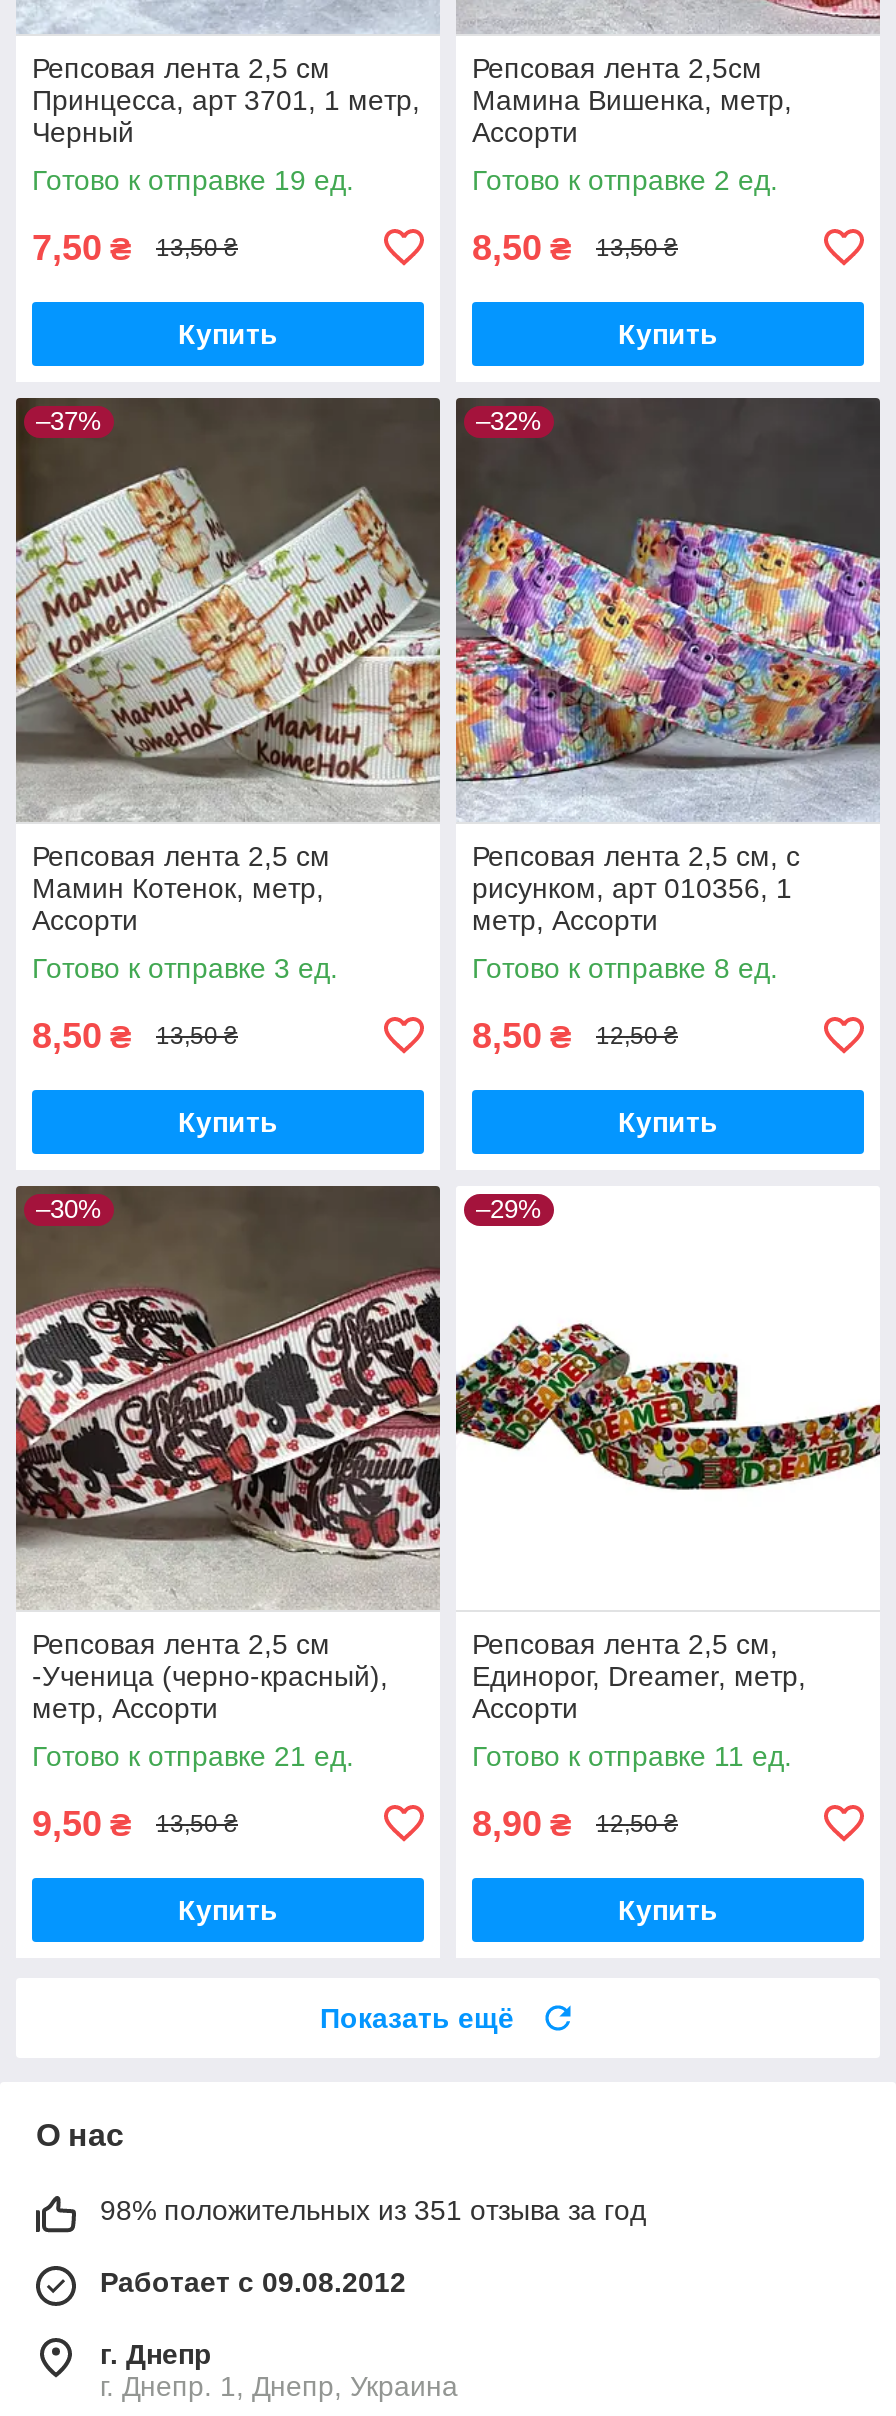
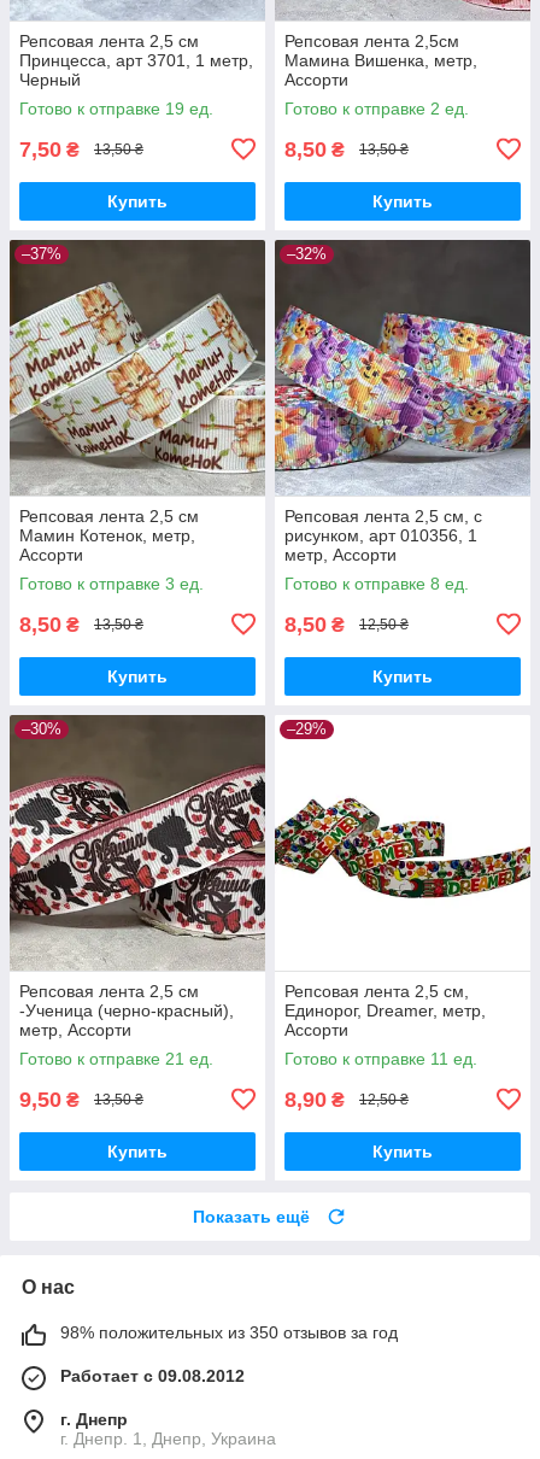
- 98% положительных из 351 отзыва за год
+ 98% положительных из 350 отзывов за год
